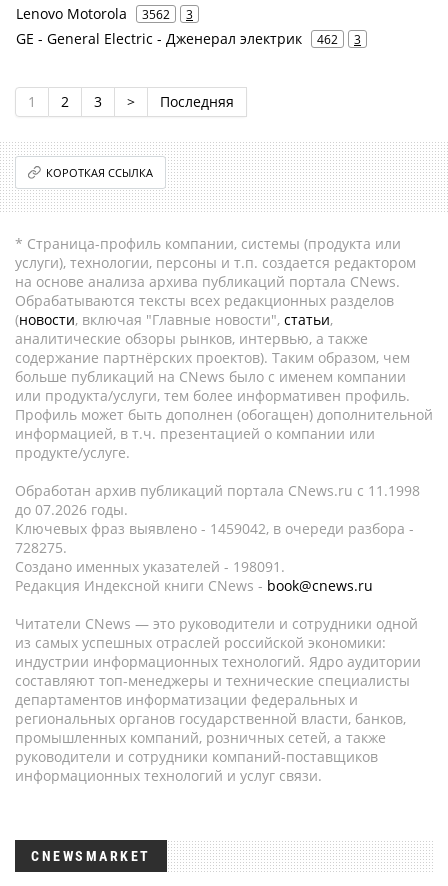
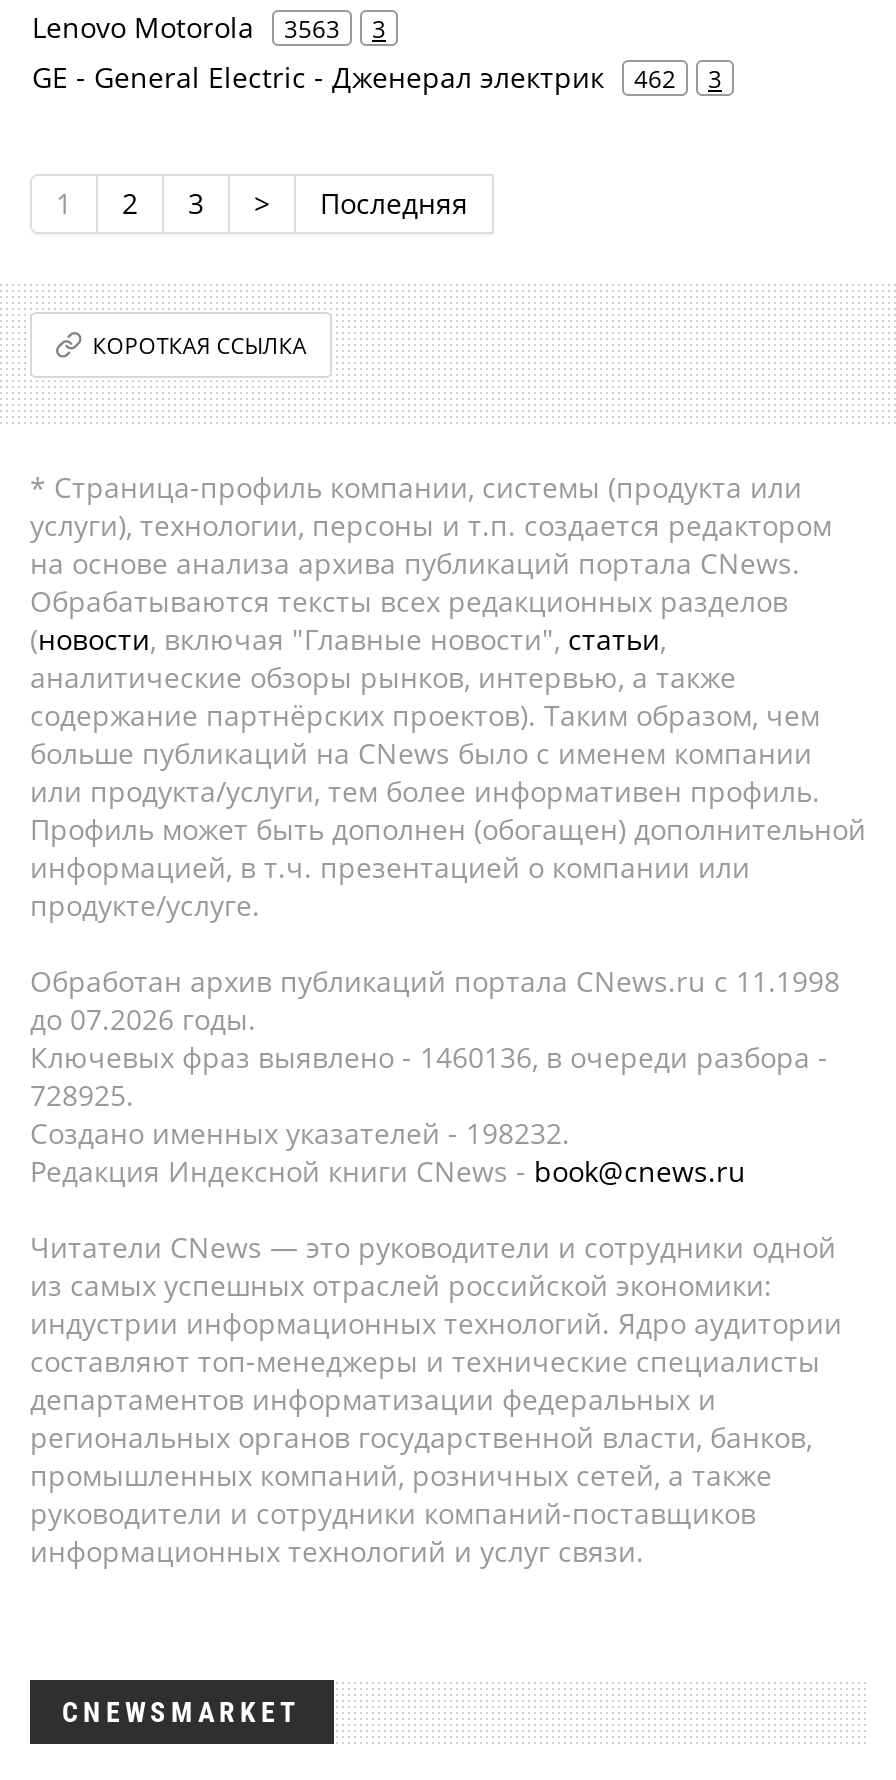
- Lenovo Motorola 3562 3
+ Lenovo Motorola 3563 3

- Ключевых фраз выявлено - 1459042, в очереди разбора -
+ Ключевых фраз выявлено - 1460136, в очереди разбора -

- 728275.
+ 728925.

- Создано именных указателей - 198091.
+ Создано именных указателей - 198232.
